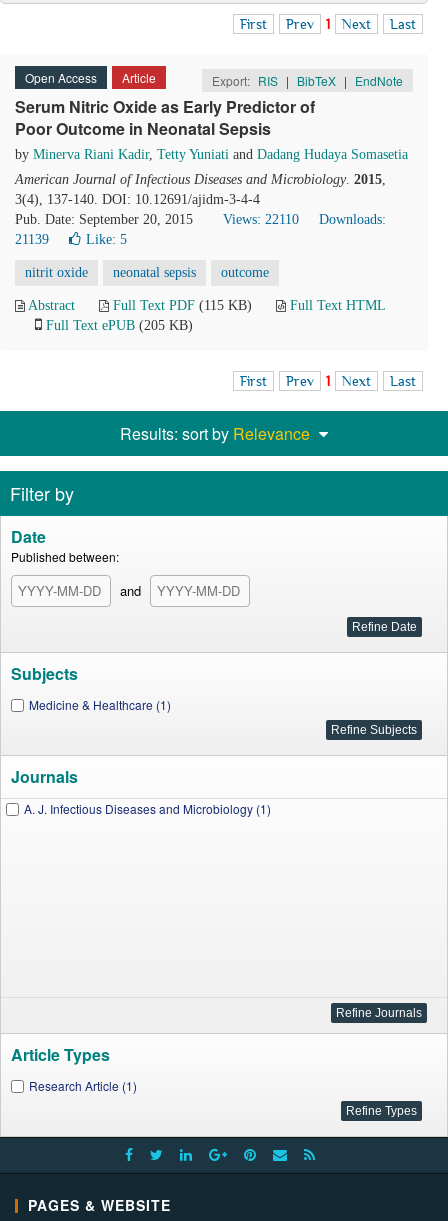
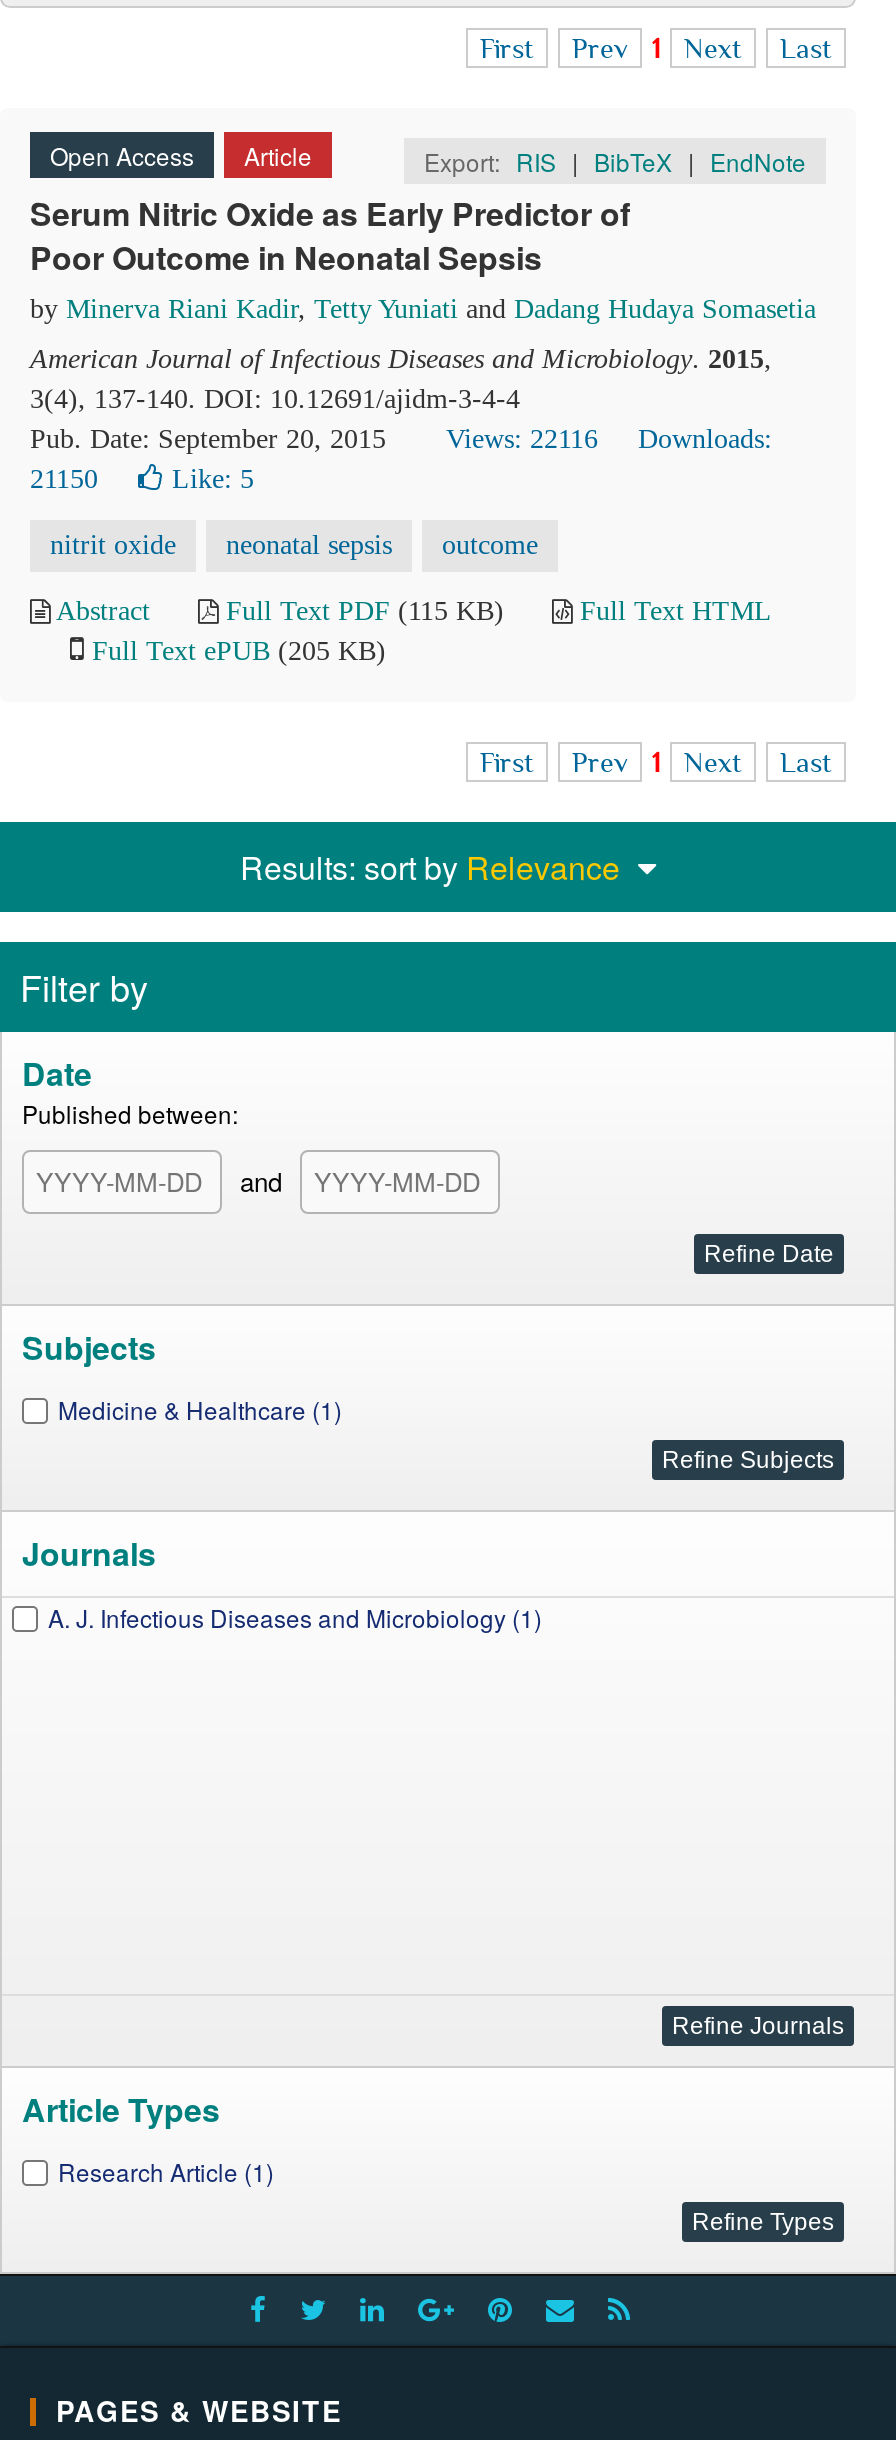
- Pub. Date: September 20, 2015 Views: 22110 Downloads:
+ Pub. Date: September 20, 2015 Views: 22116 Downloads:

- 21139
+ 21150
